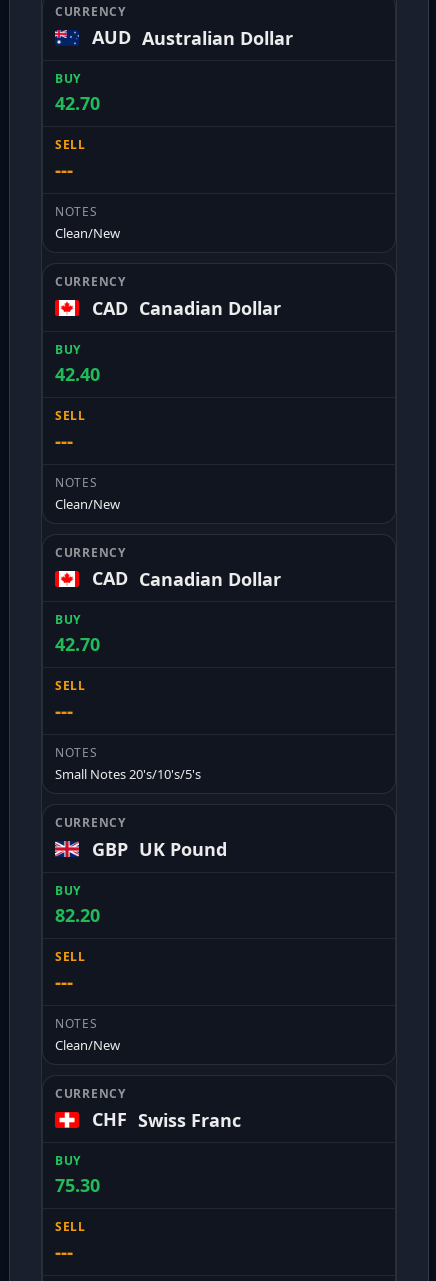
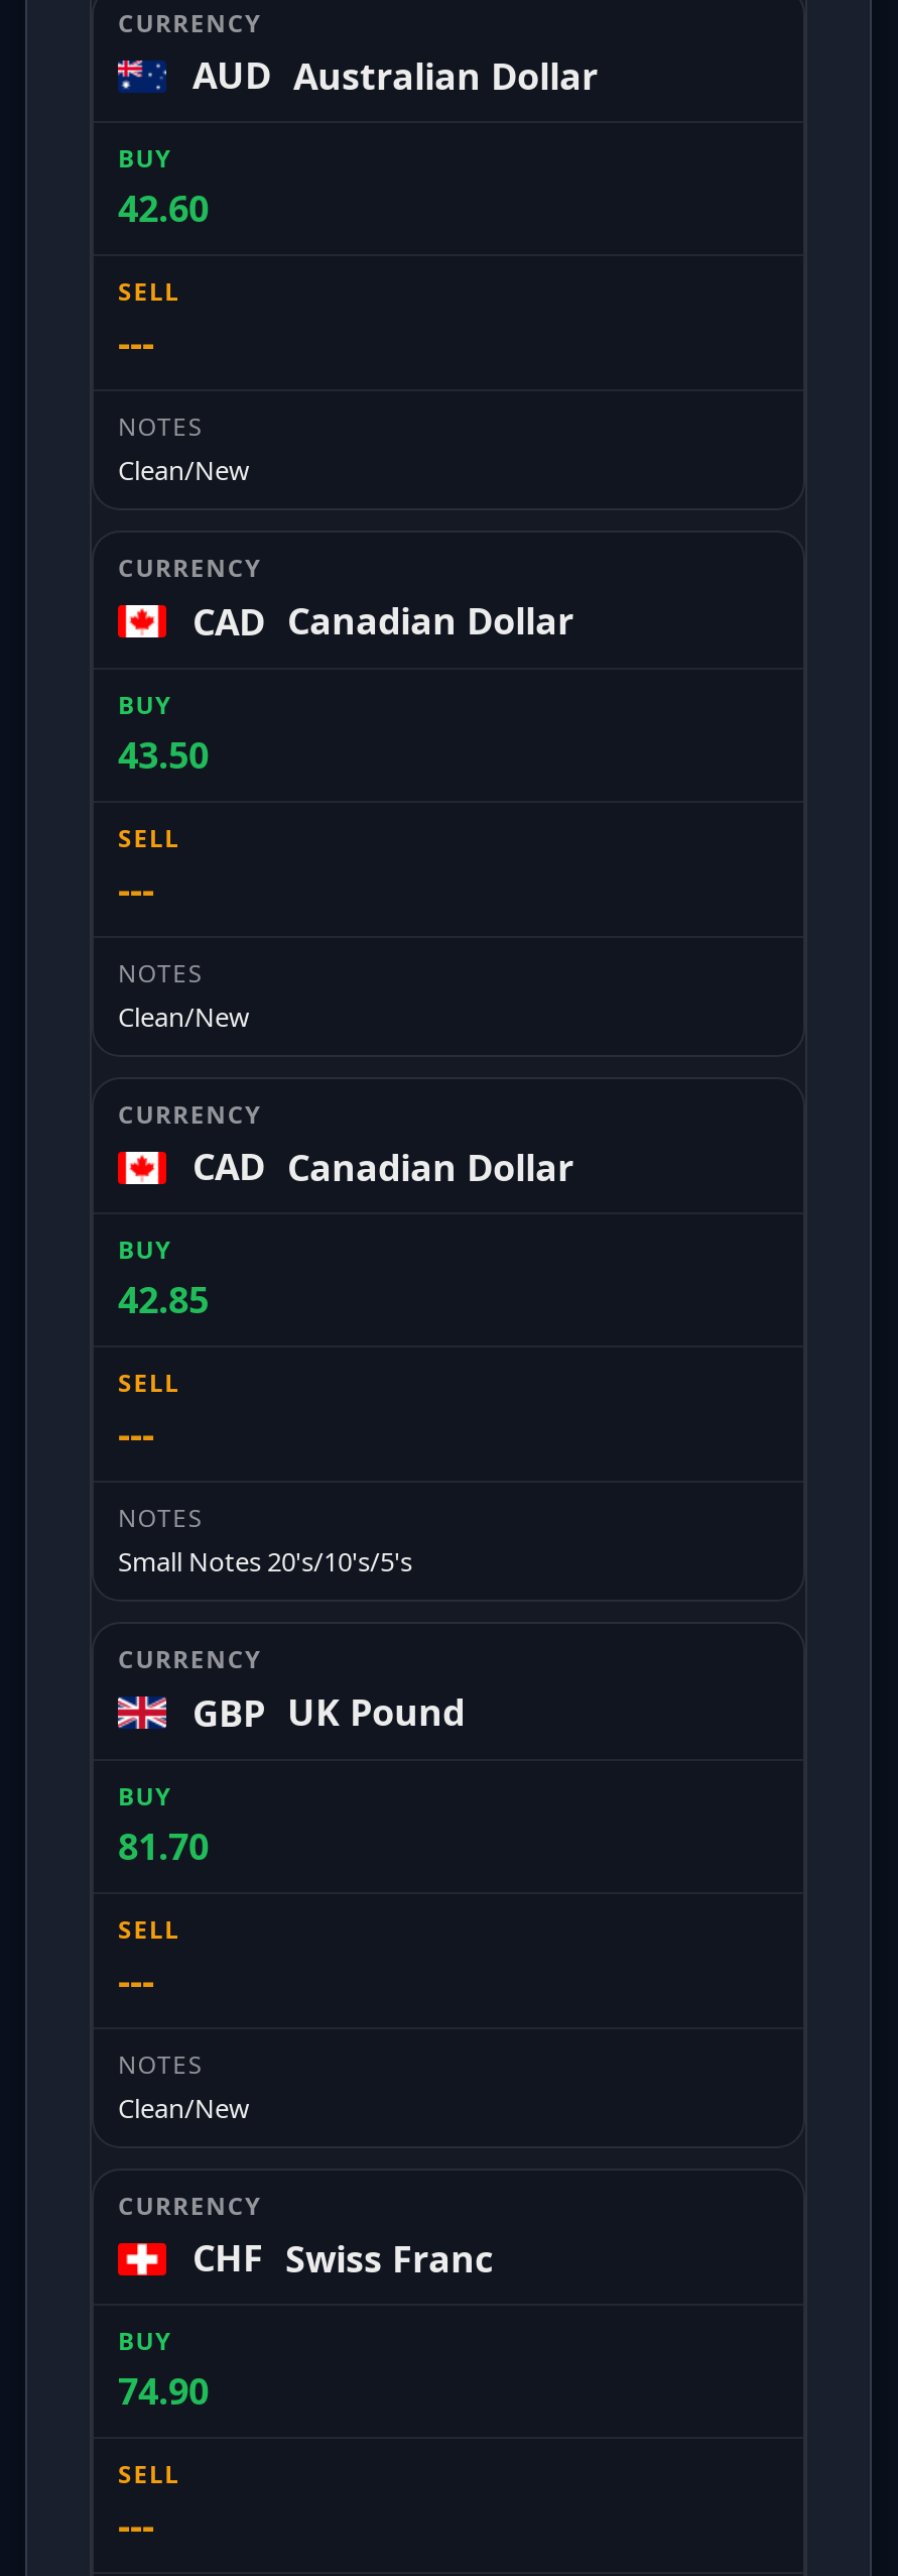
- 42.70
+ 42.60

- 42.40
+ 43.50

- 42.70
+ 42.85

- 82.20
+ 81.70

- 75.30
+ 74.90
